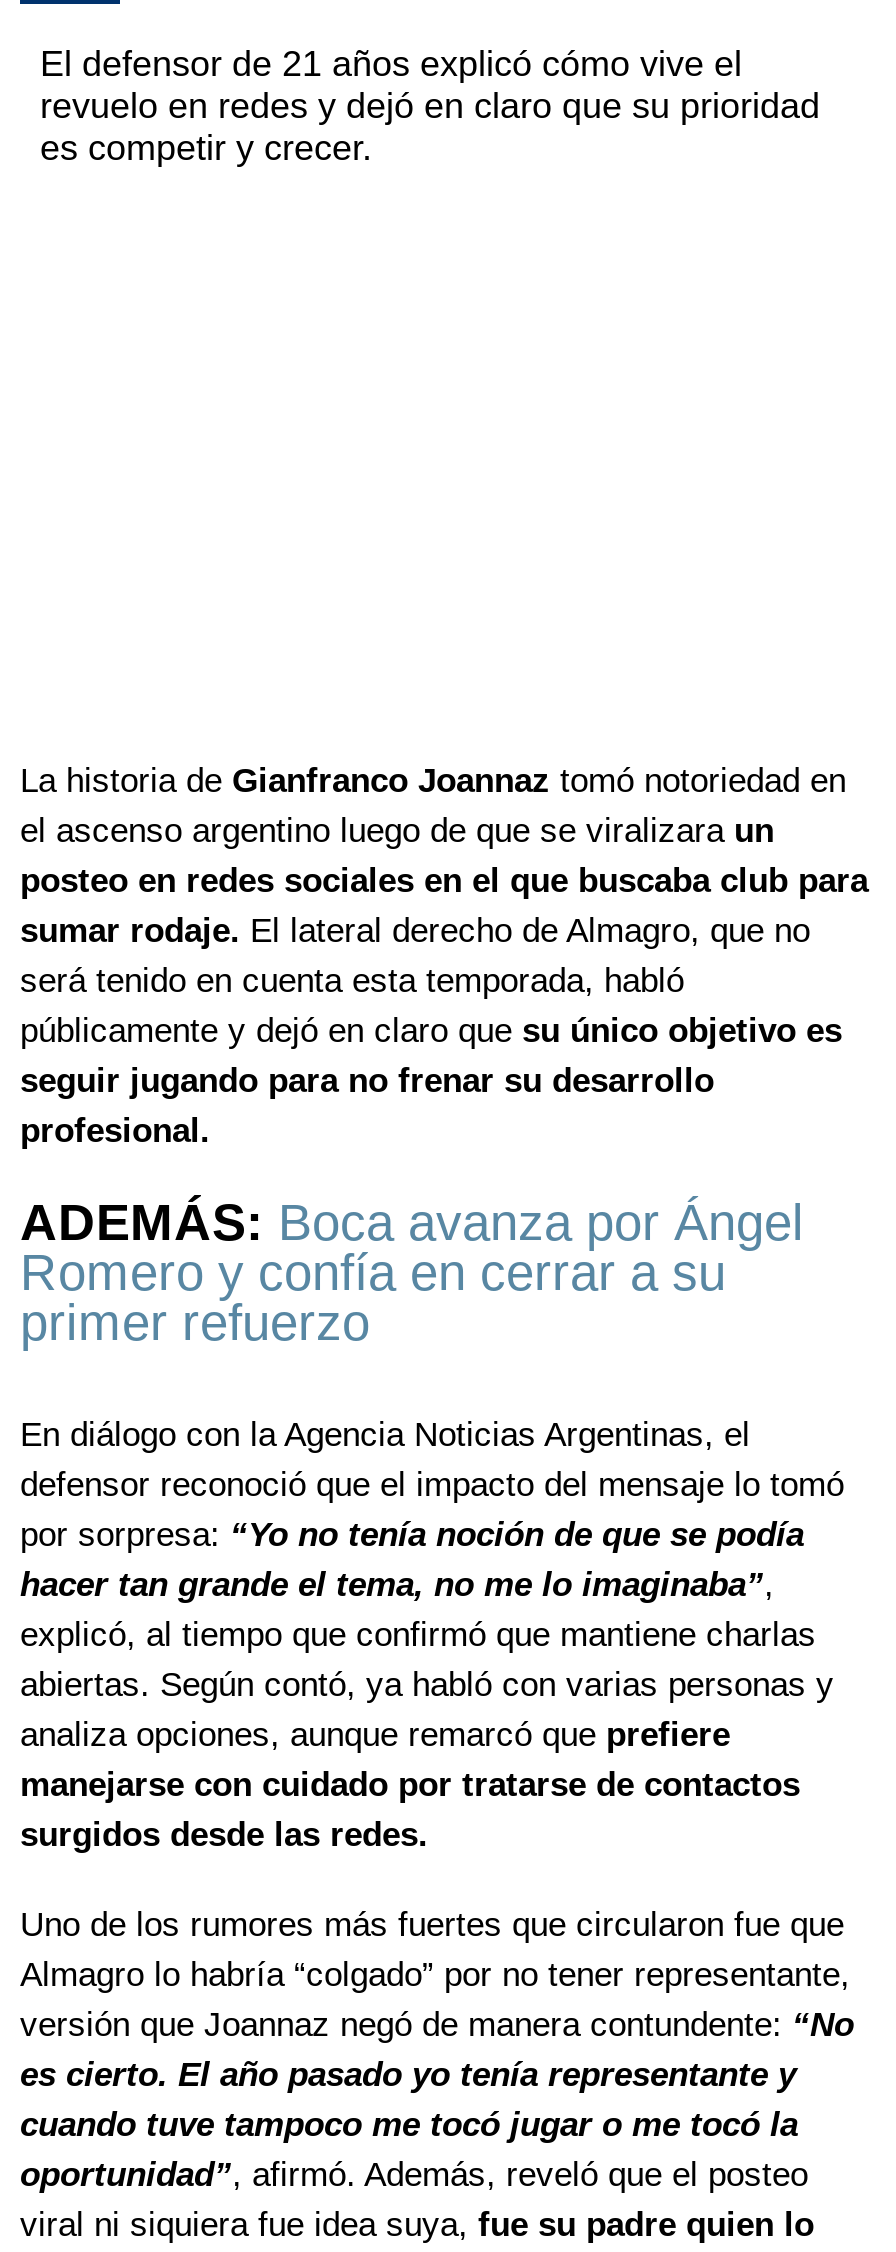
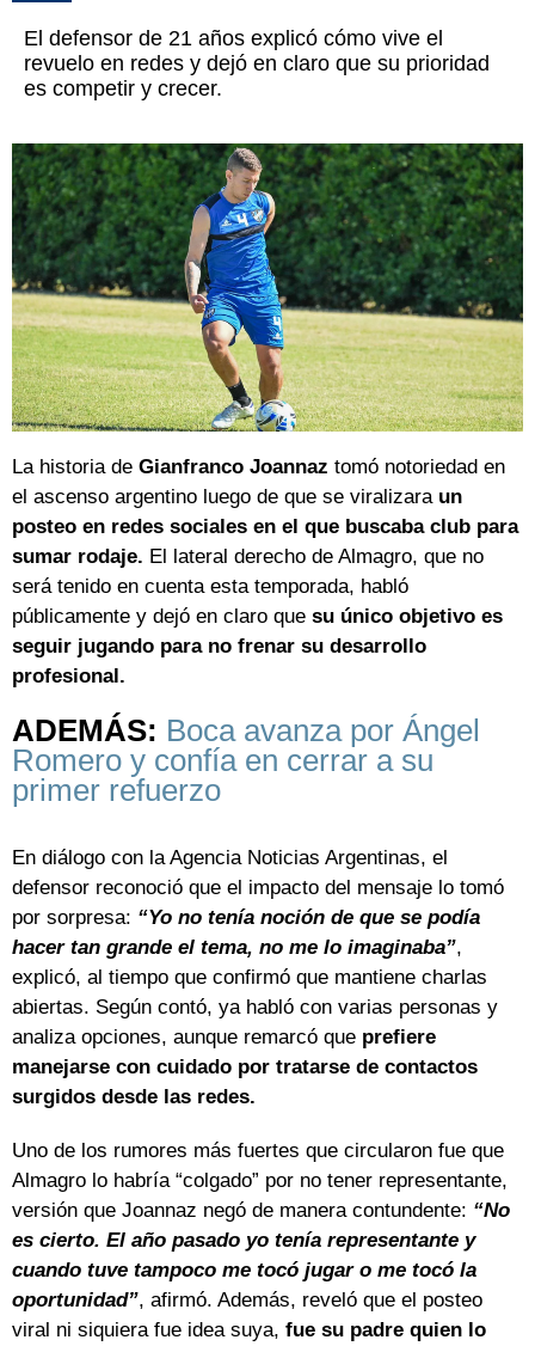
+ [image]
